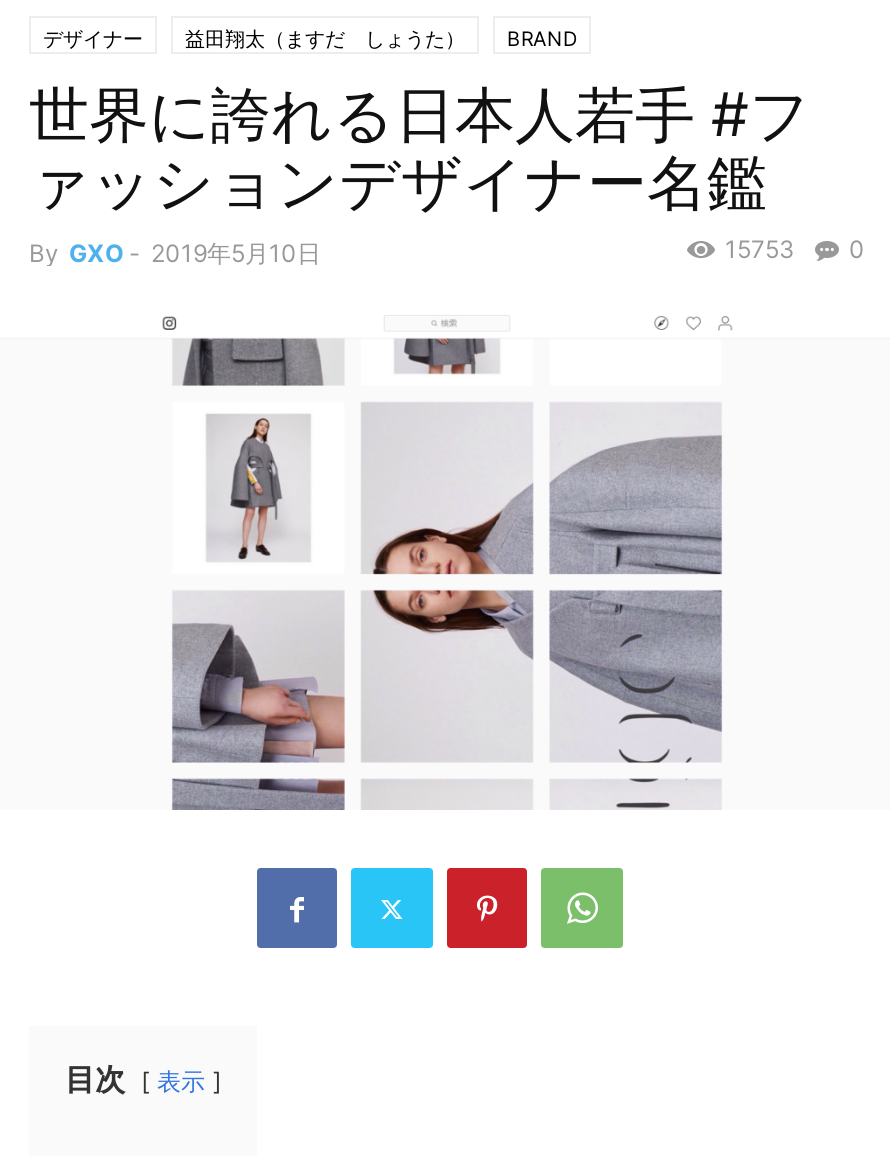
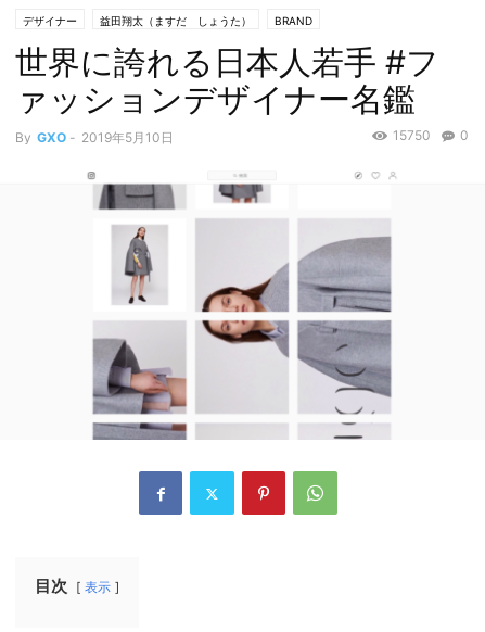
- 15753 0
+ 15750 0
